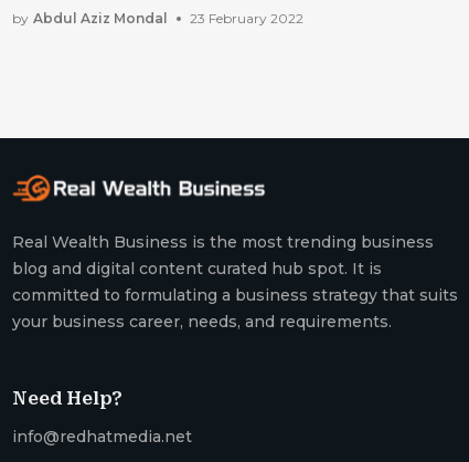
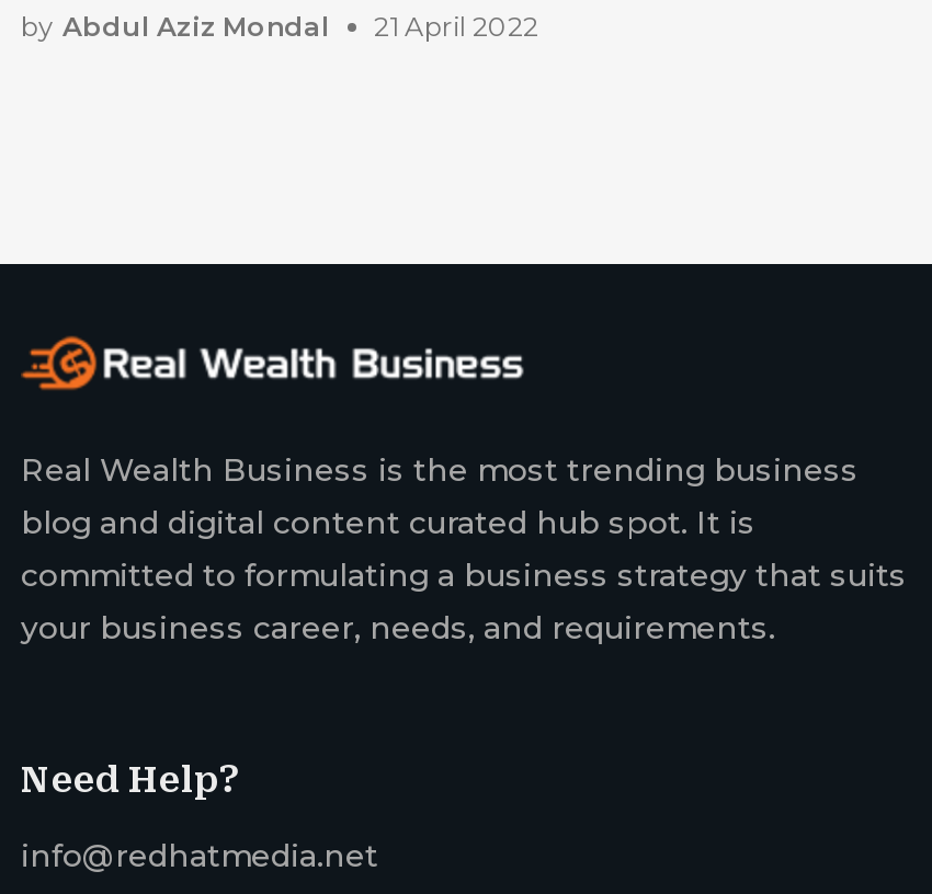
- by Abdul Aziz Mondal 23 February 2022
+ by Abdul Aziz Mondal 21 April 2022
